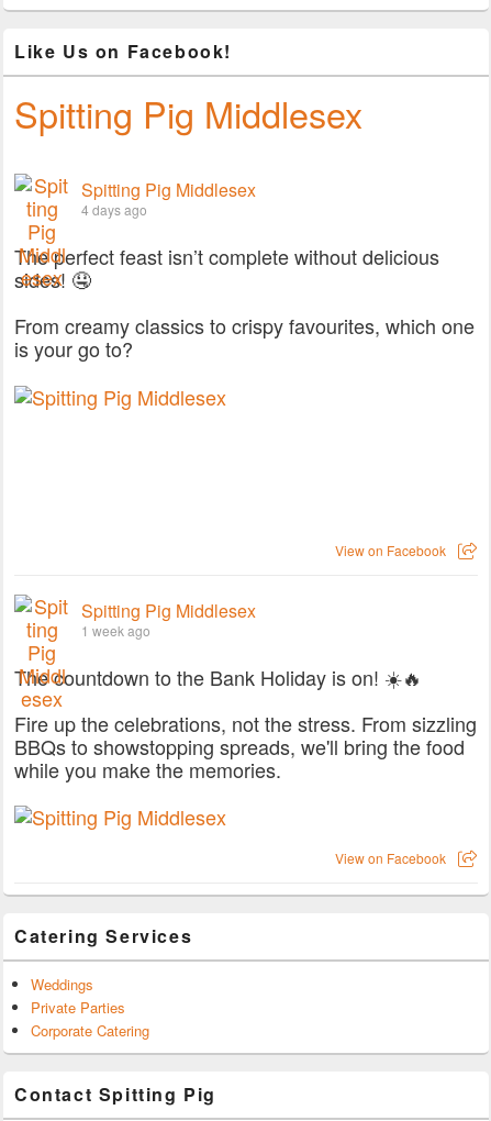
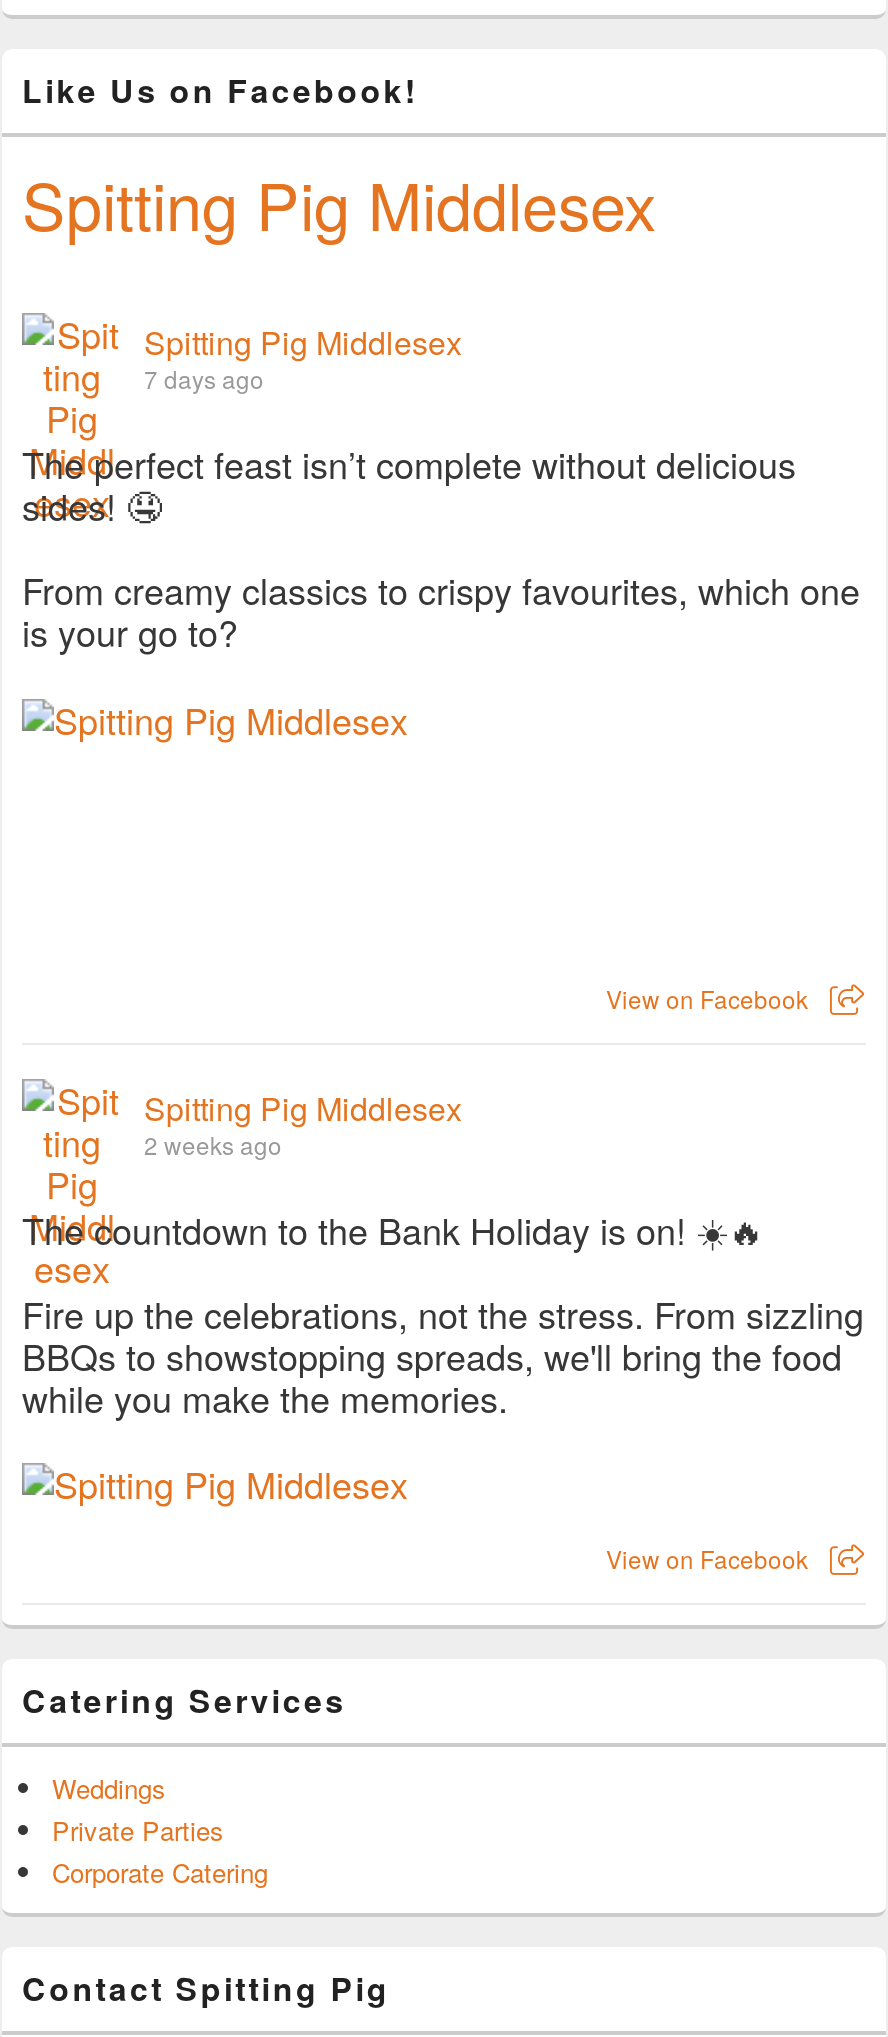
- 4 days ago
+ 7 days ago

- 1 week ago
+ 2 weeks ago
